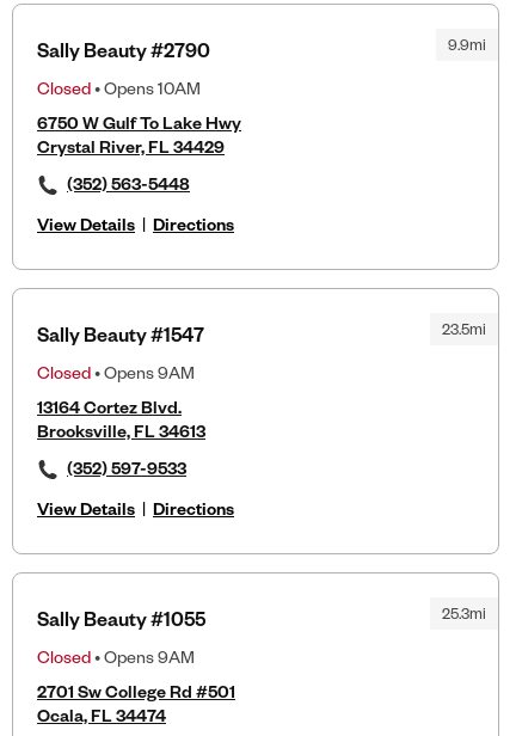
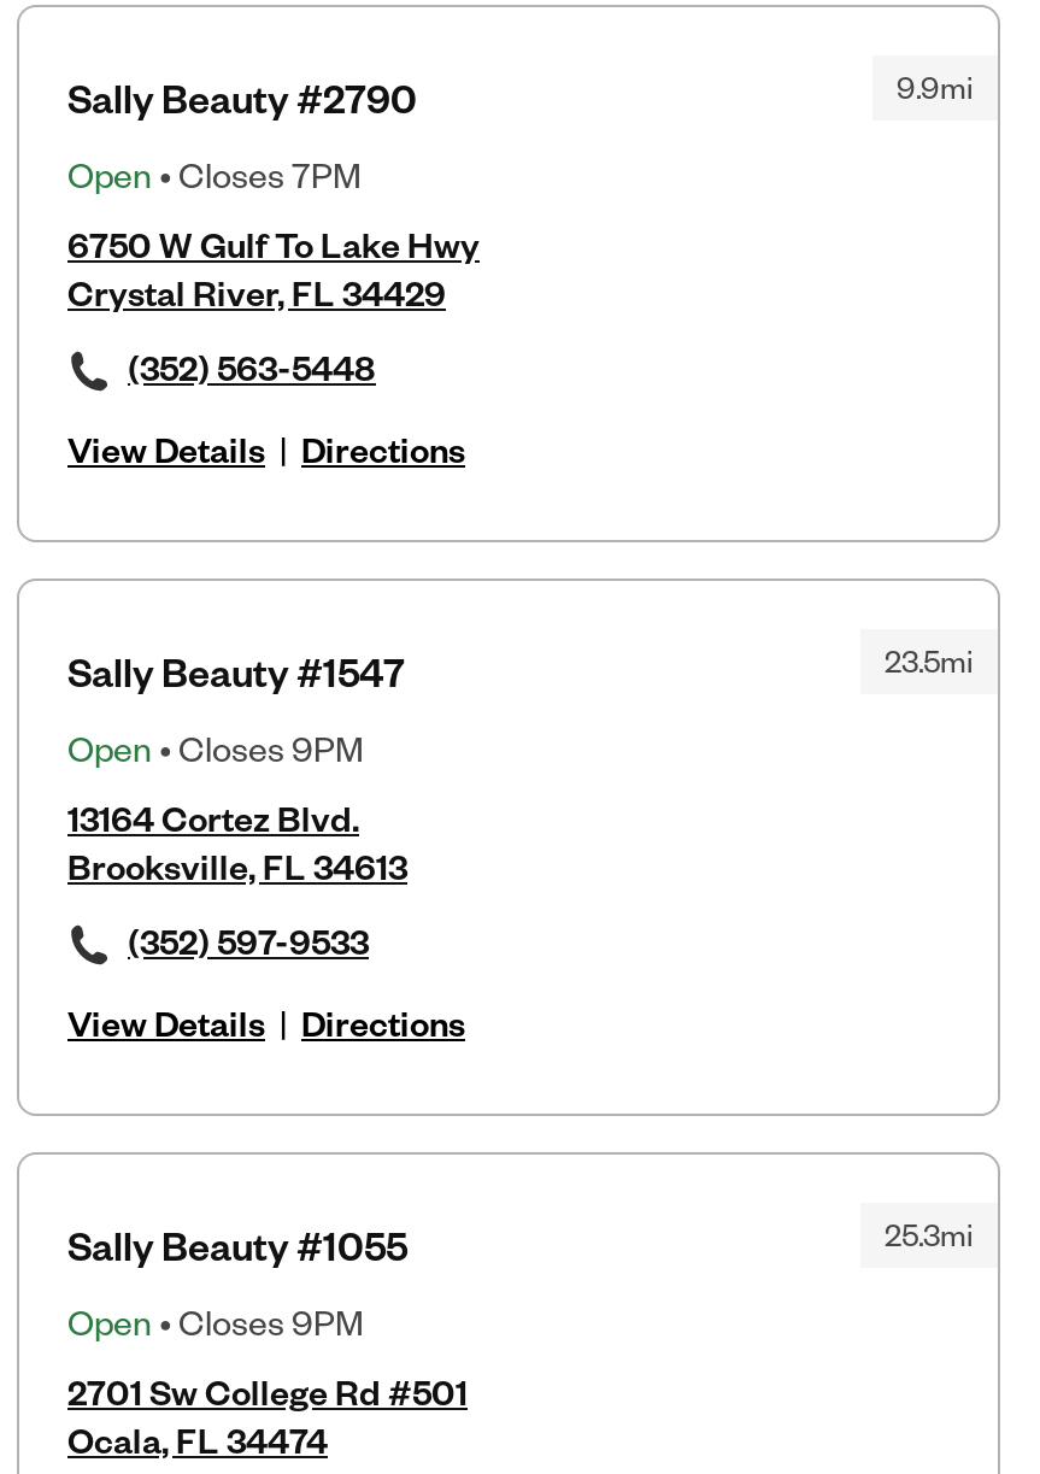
- Closed • Opens 10AM
+ Open • Closes 7PM

- Closed • Opens 9AM
+ Open • Closes 9PM

- Closed • Opens 9AM
+ Open • Closes 9PM
